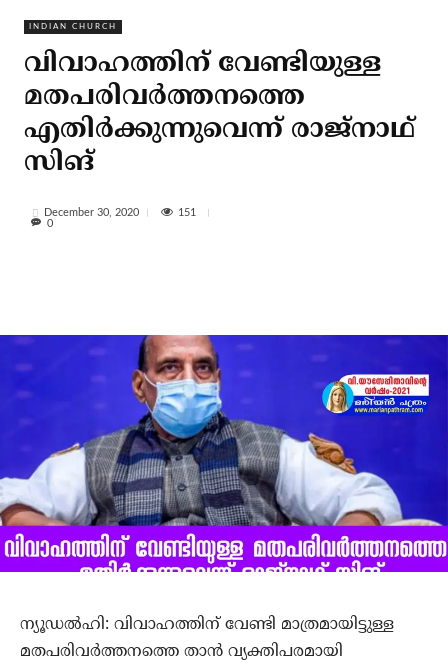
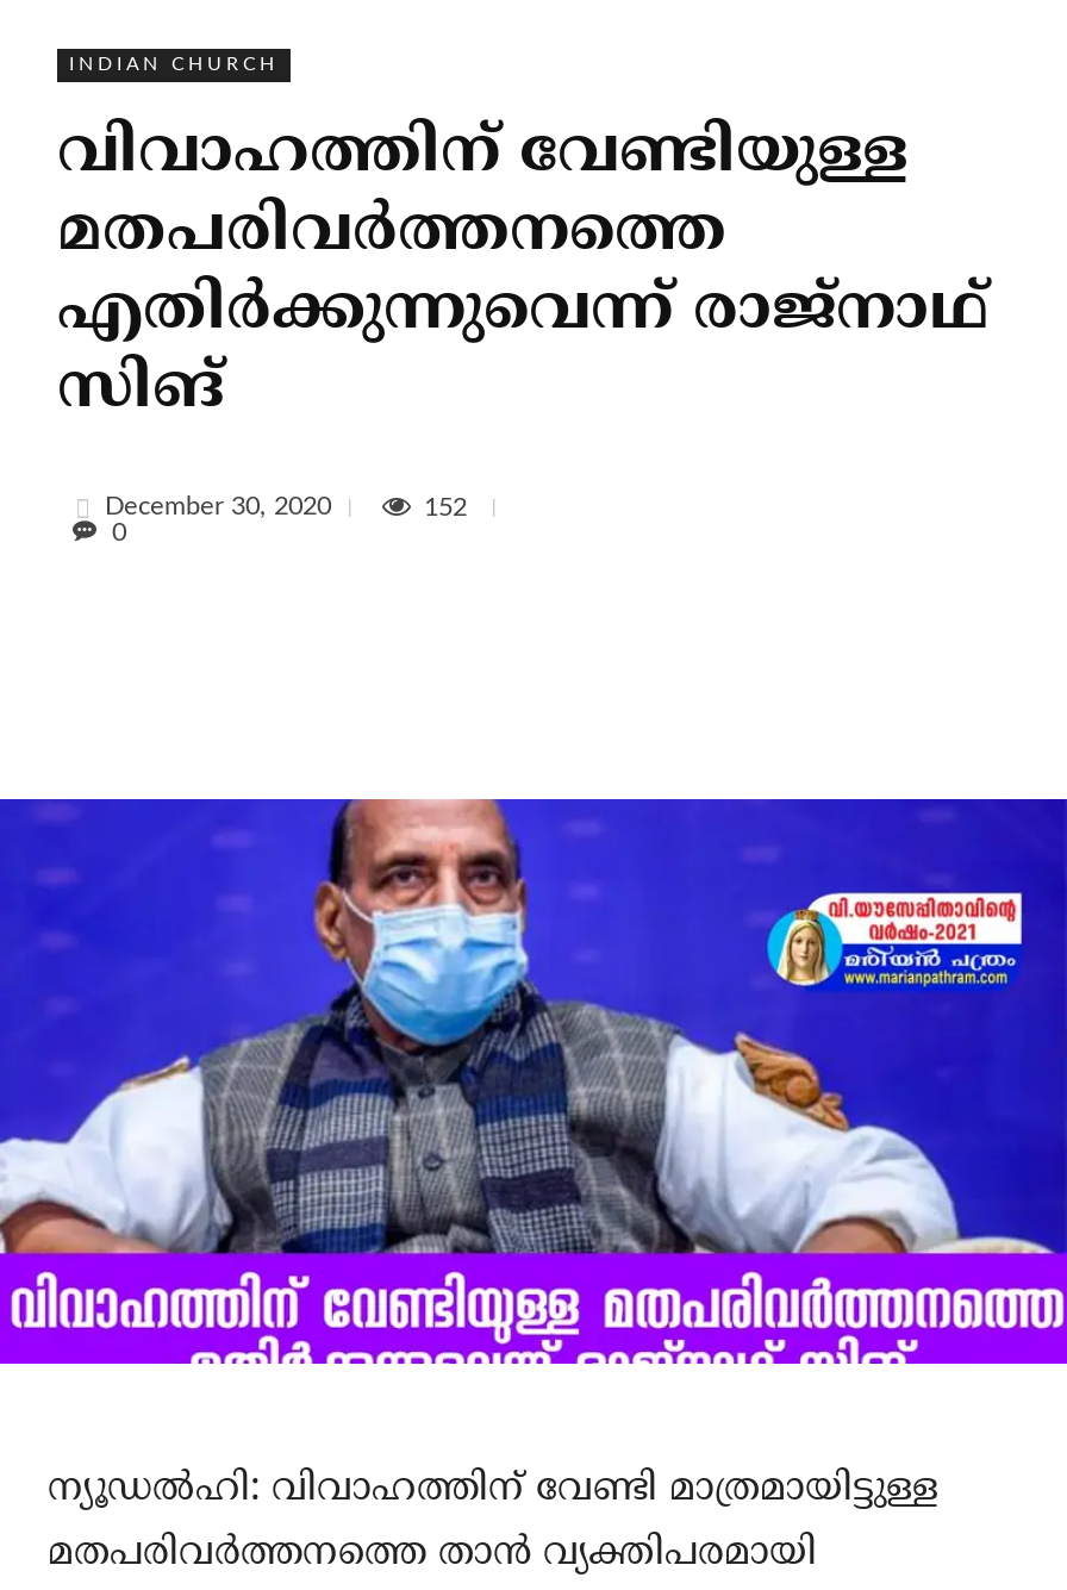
- 151
+ 152
